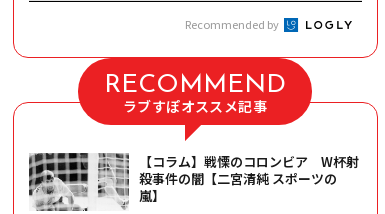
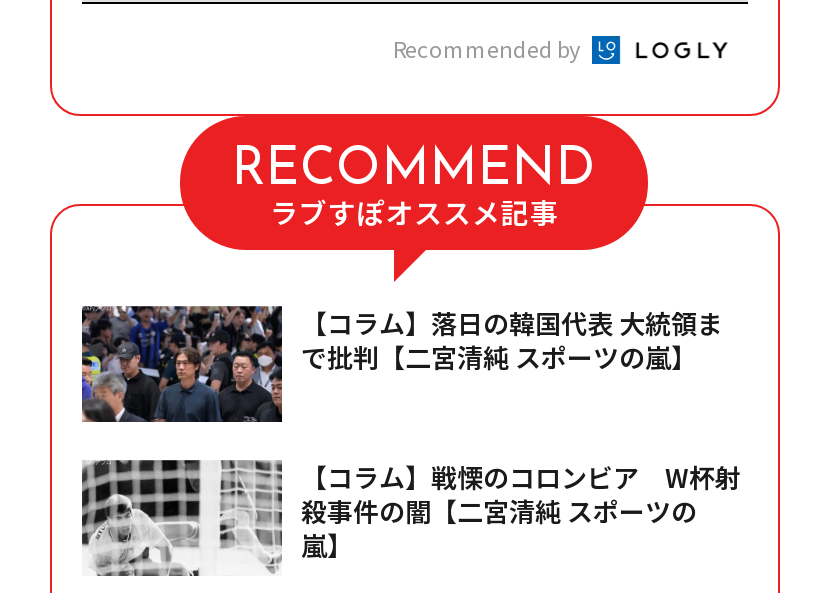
+ [image]
+ 【コラム】落日の韓国代表 大統領ま
+ で批判【二宮清純 スポーツの嵐】
